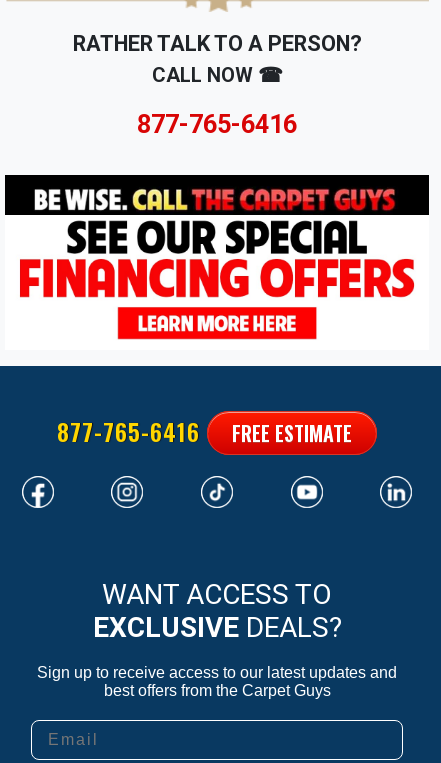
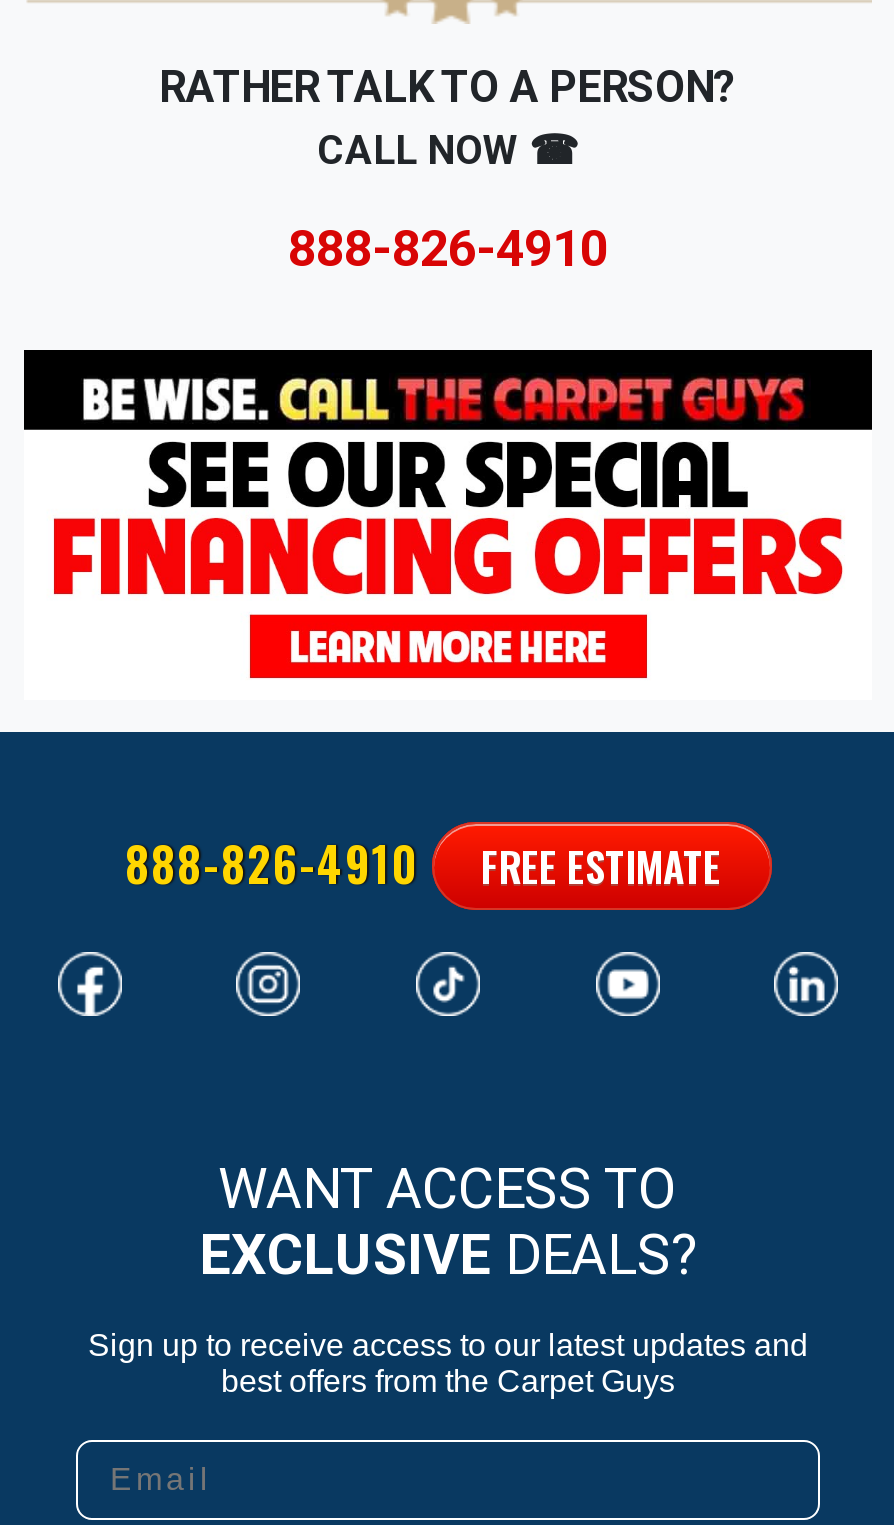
- 877-765-6416
+ 888-826-4910

- 877-765-6416 FREE ESTIMATE
+ 888-826-4910 FREE ESTIMATE
